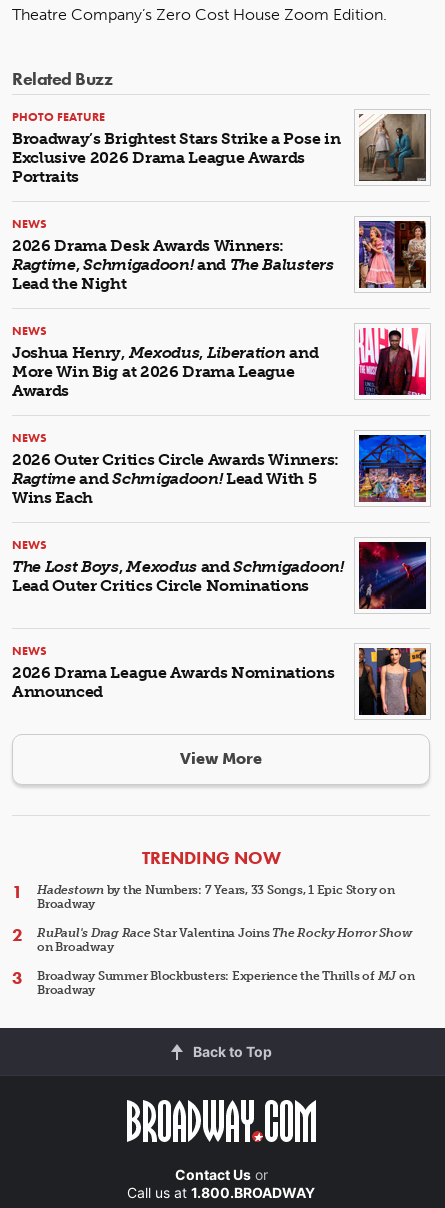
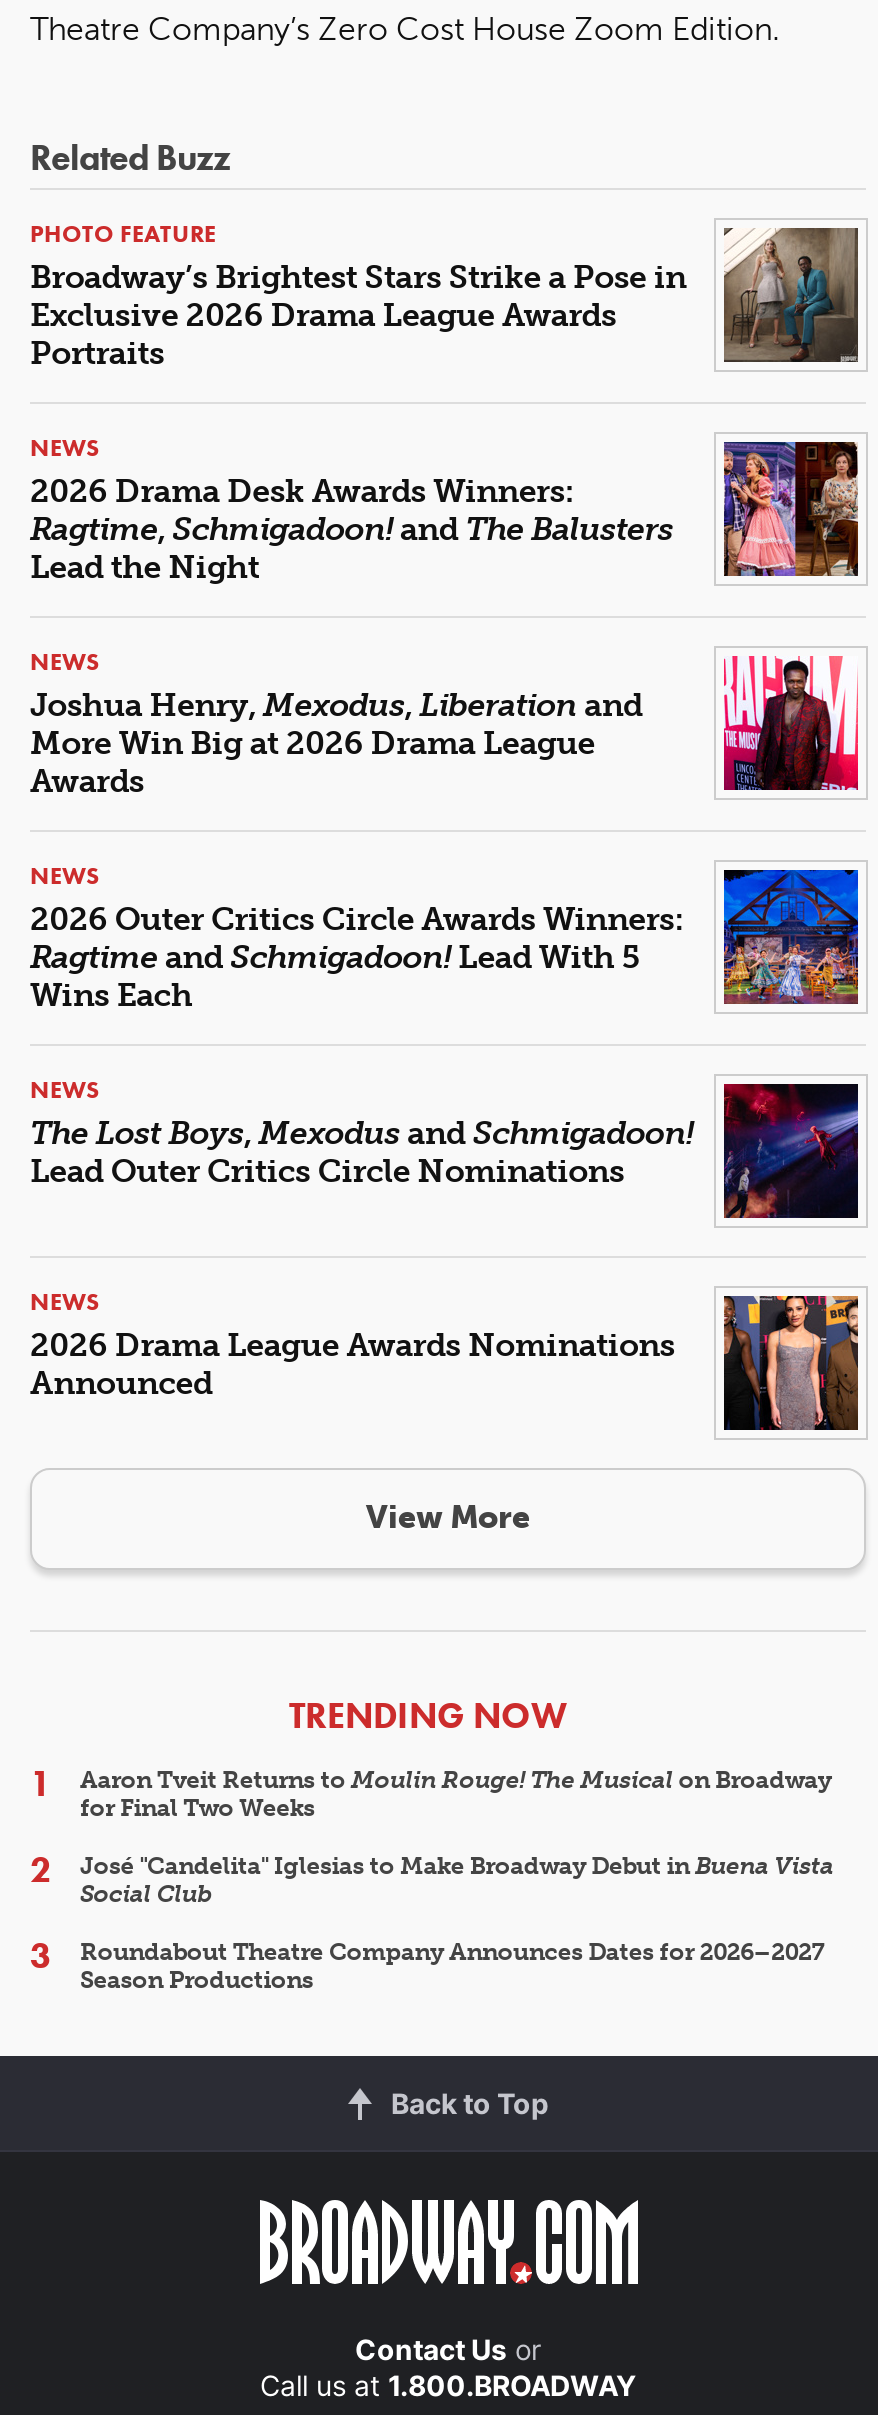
- Hadestown by the Numbers: 7 Years, 33 Songs, 1 Epic Story on
- Broadway
+ Aaron Tveit Returns to Moulin Rouge! The Musical on Broadway
+ for Final Two Weeks

- RuPaul's Drag Race Star Valentina Joins The Rocky Horror Show
- on Broadway
+ José "Candelita" Iglesias to Make Broadway Debut in Buena Vista
+ Social Club

- Broadway Summer Blockbusters: Experience the Thrills of MJ on
- Broadway
+ Roundabout Theatre Company Announces Dates for 2026–2027
+ Season Productions
